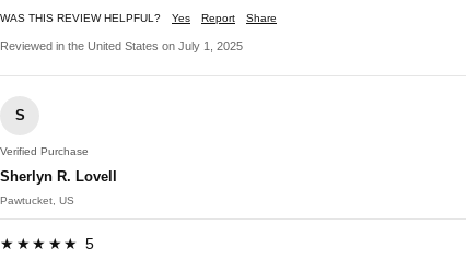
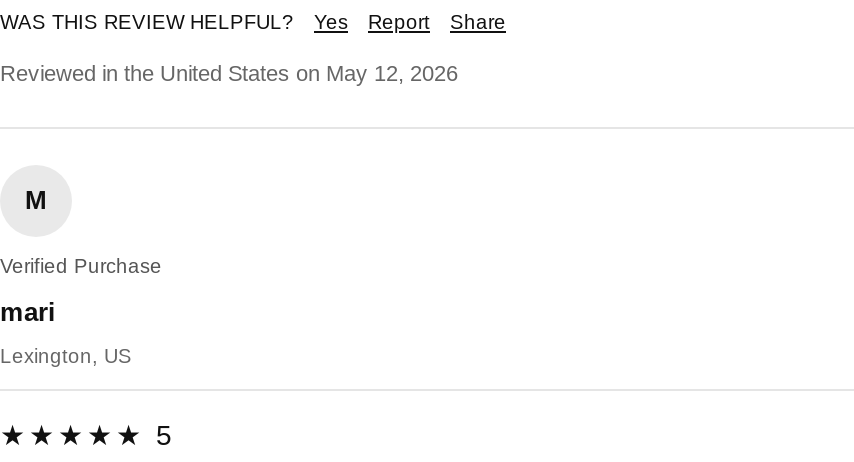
- Reviewed in the United States on July 1, 2025
+ Reviewed in the United States on May 12, 2026

- S
+ M

- Sherlyn R. Lovell
+ mari

- Pawtucket, US
+ Lexington, US
